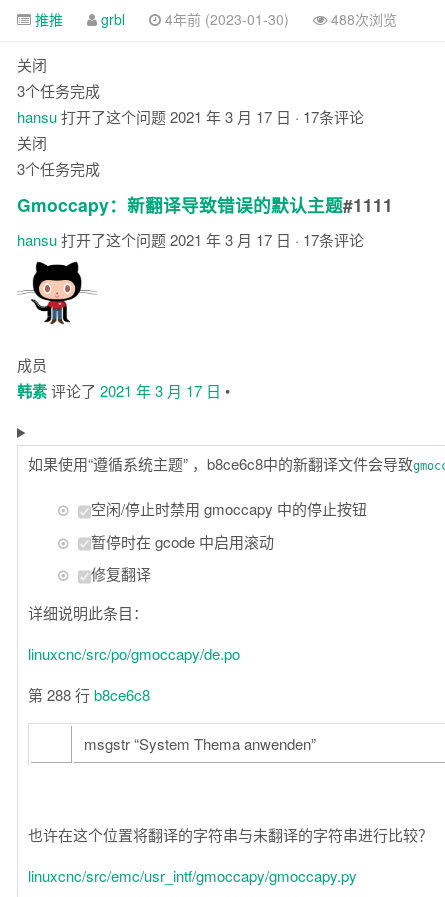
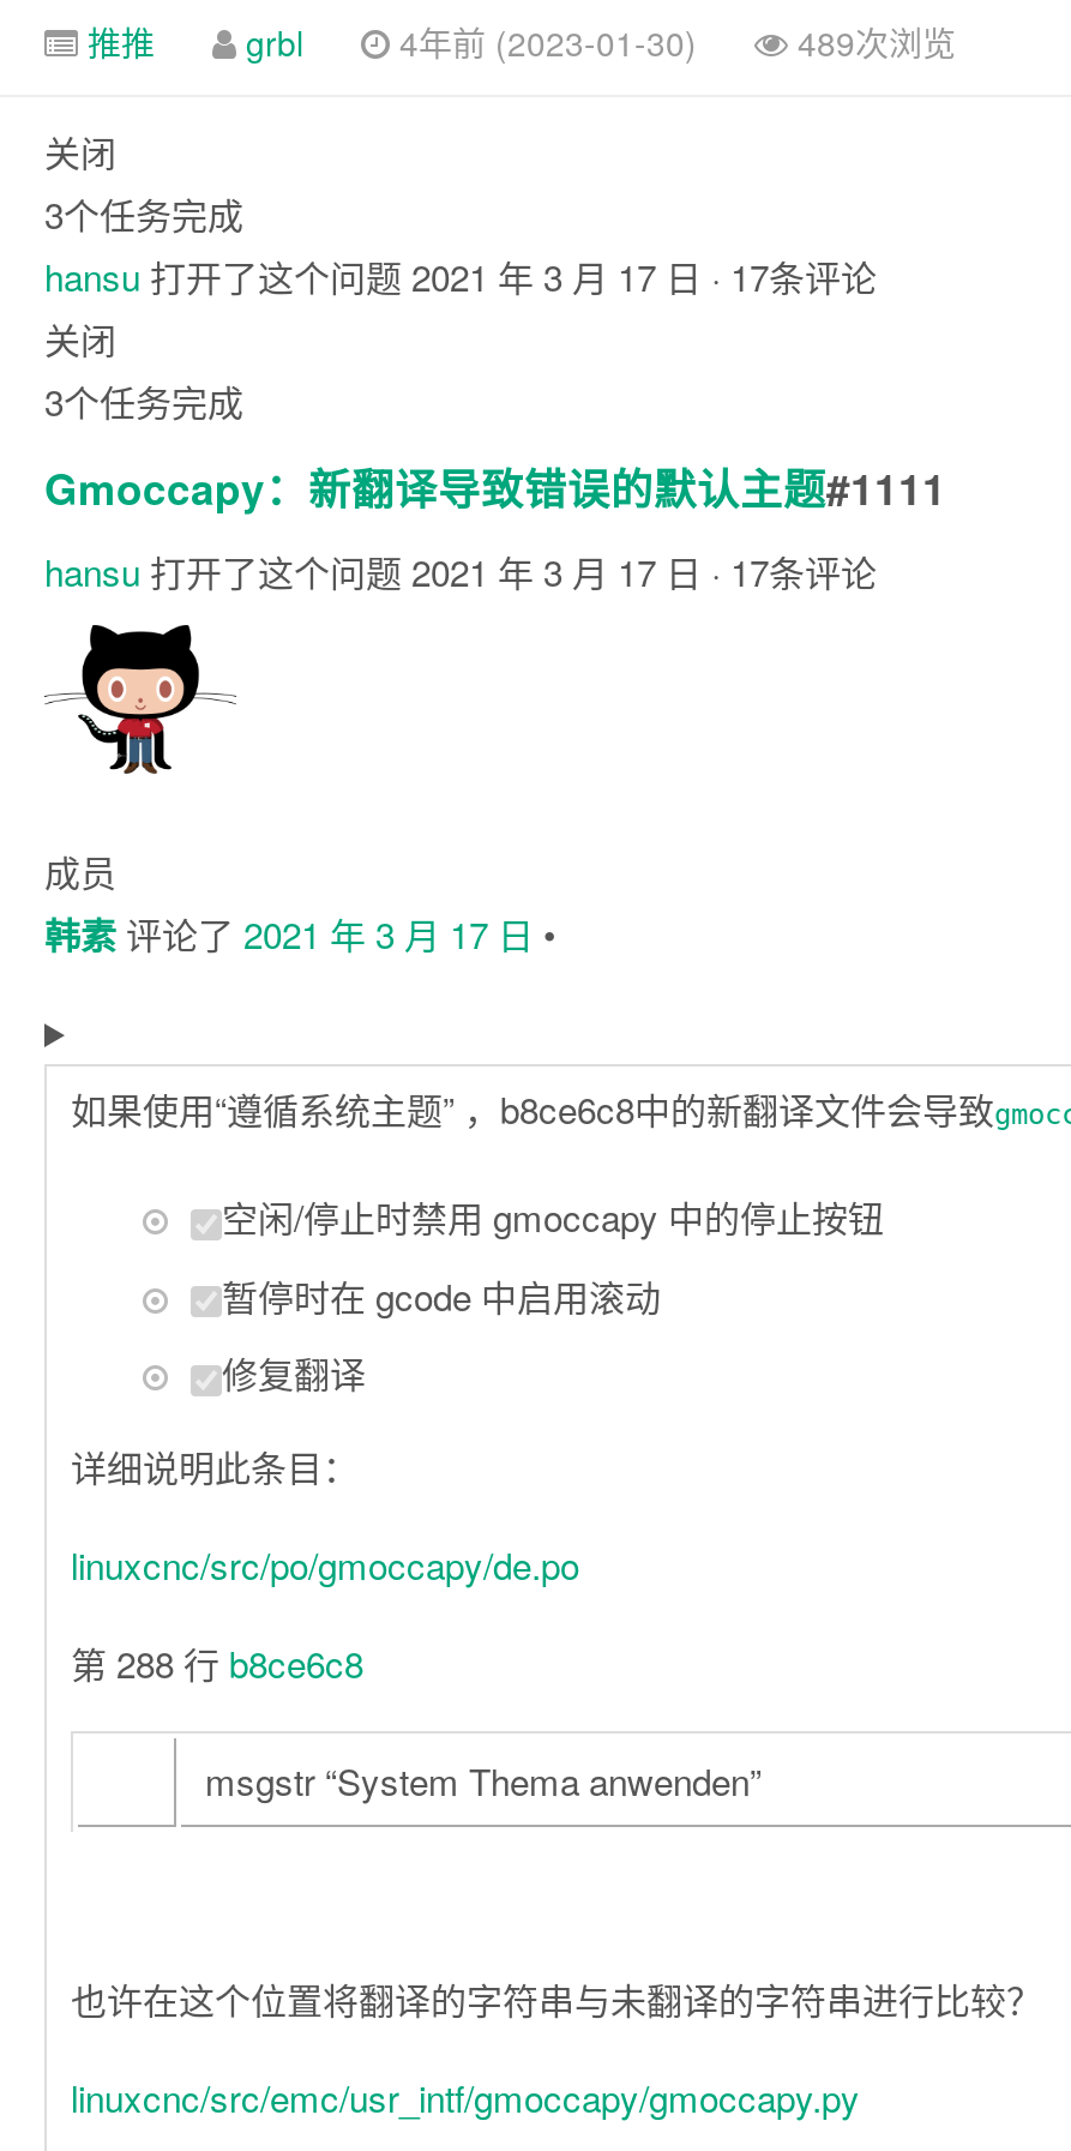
- 推推 grbl 4年前 (2023-01-30) 488次浏览
+ 推推 grbl 4年前 (2023-01-30) 489次浏览
